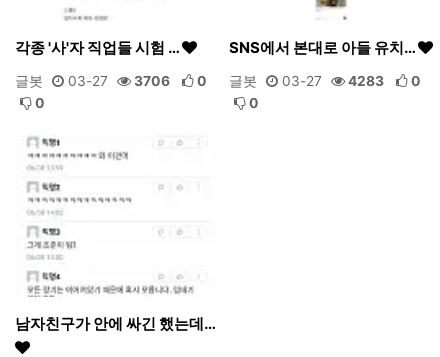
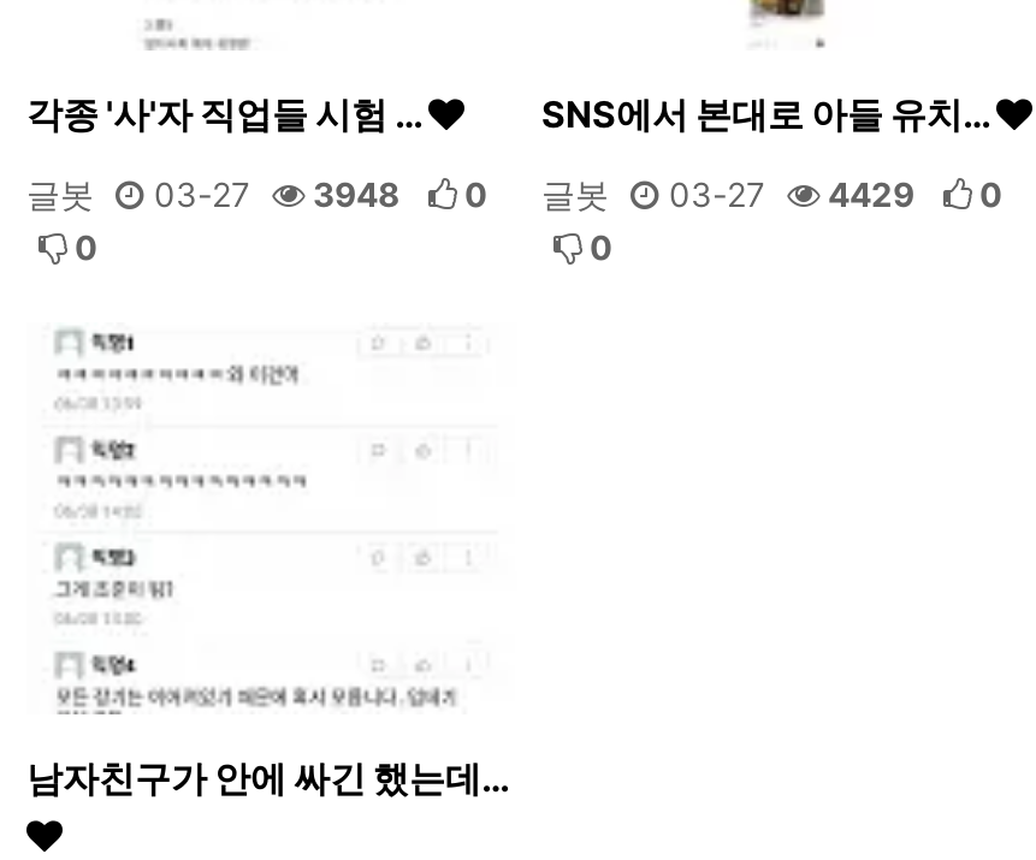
- 3706
+ 3948

- 4283
+ 4429
